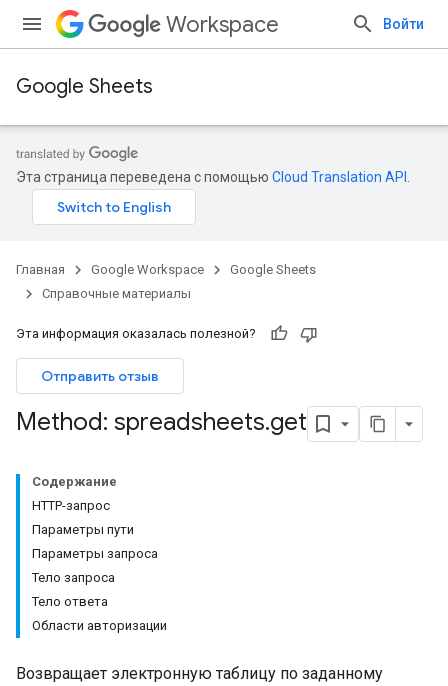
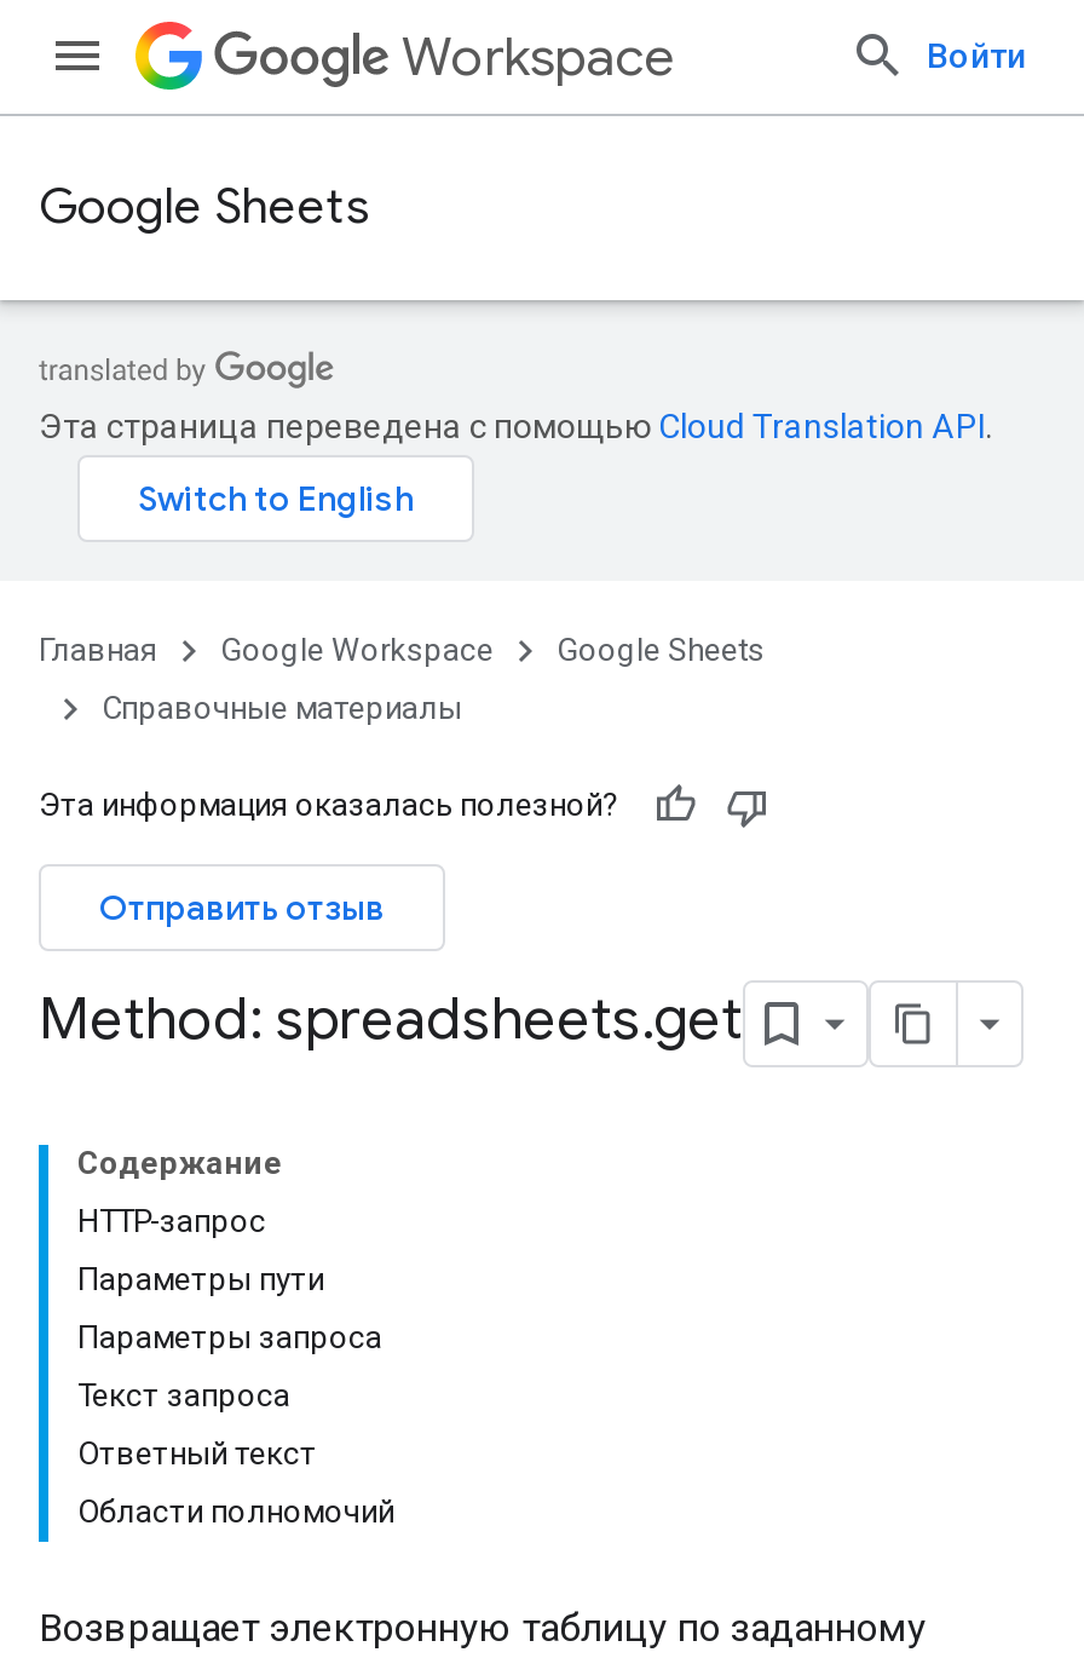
- Тело запроса
+ Текст запроса

- Тело ответа
+ Ответный текст

- Области авторизации
+ Области полномочий
